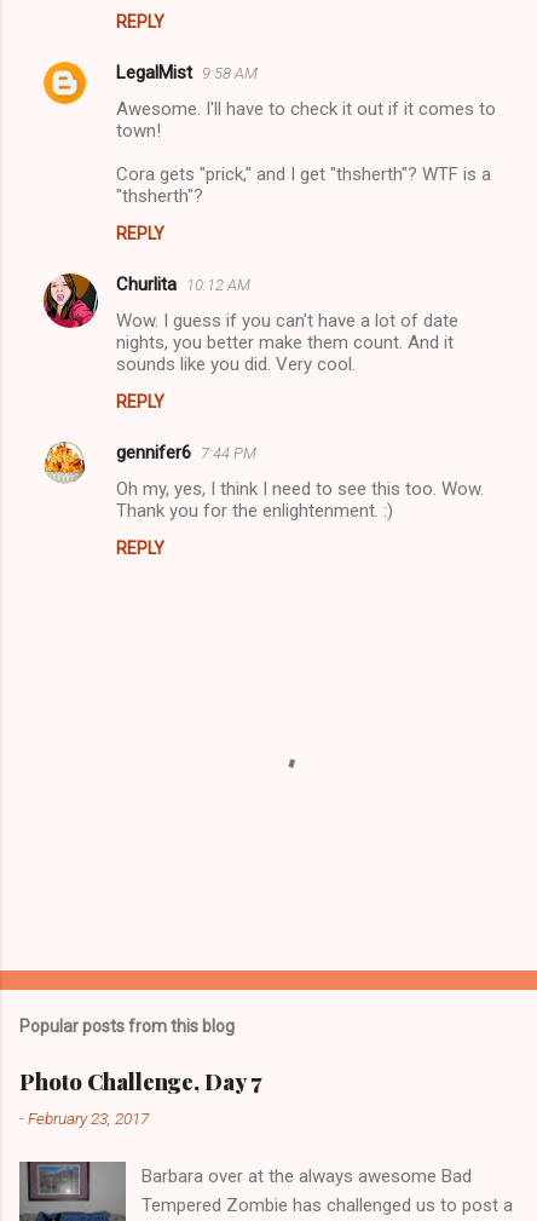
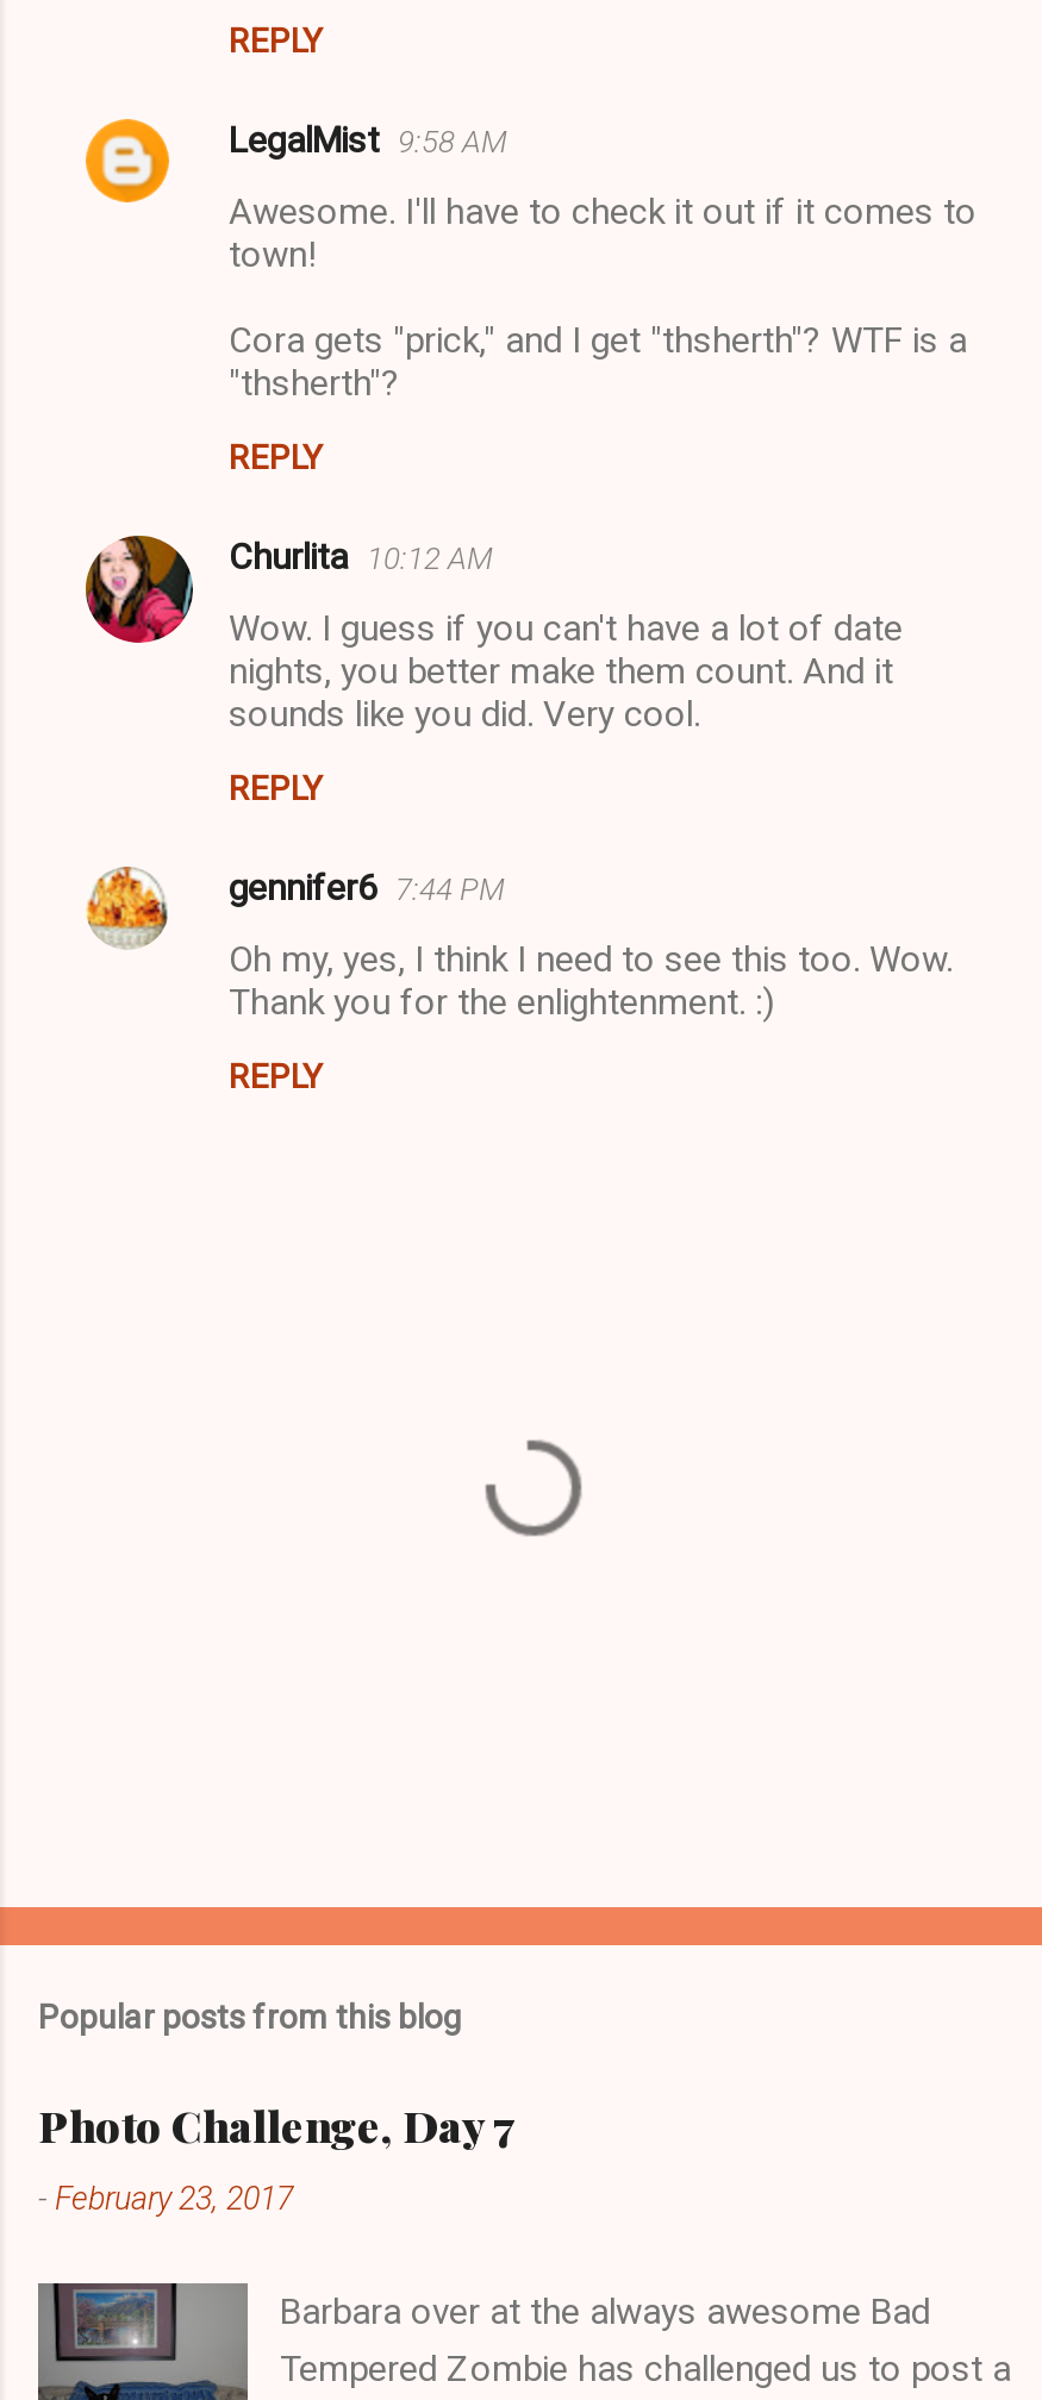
+ [image]
